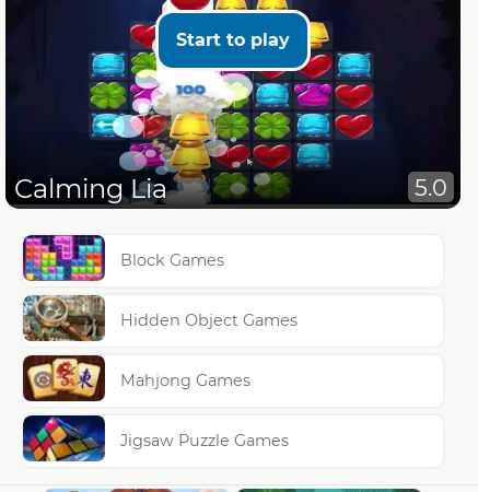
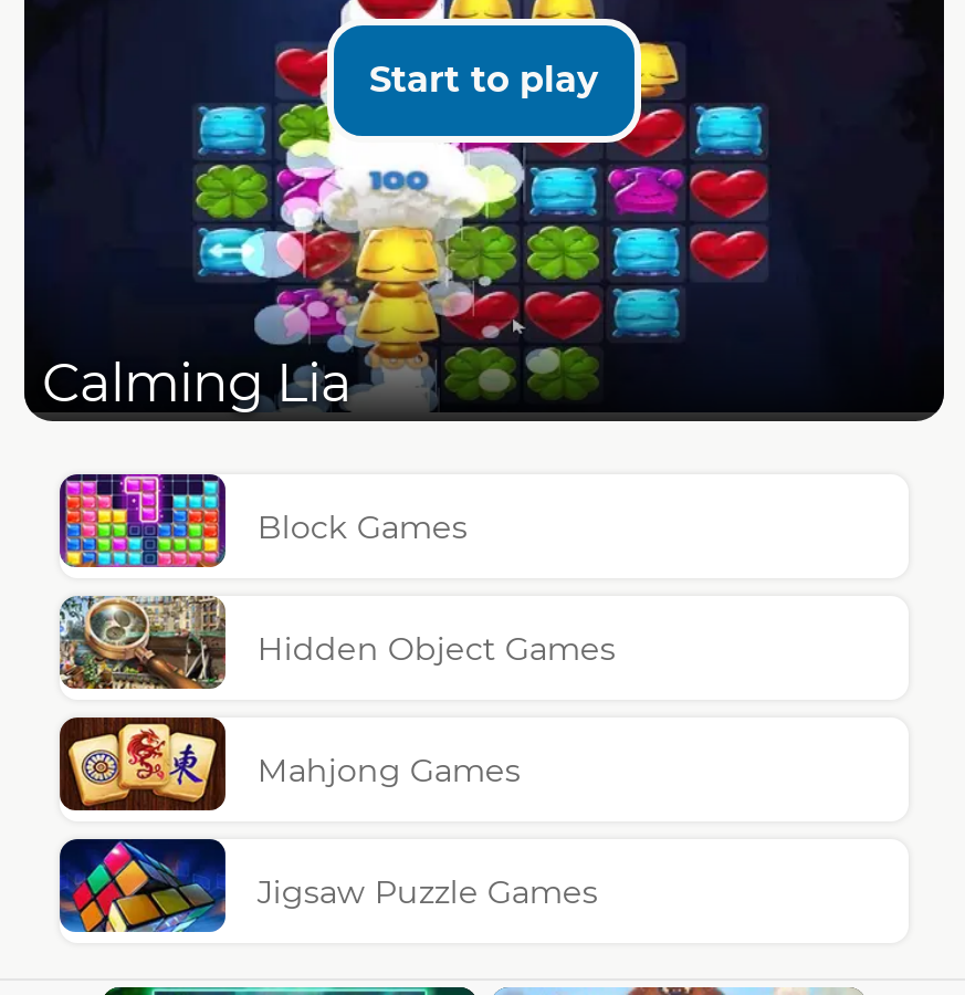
- 5.0
